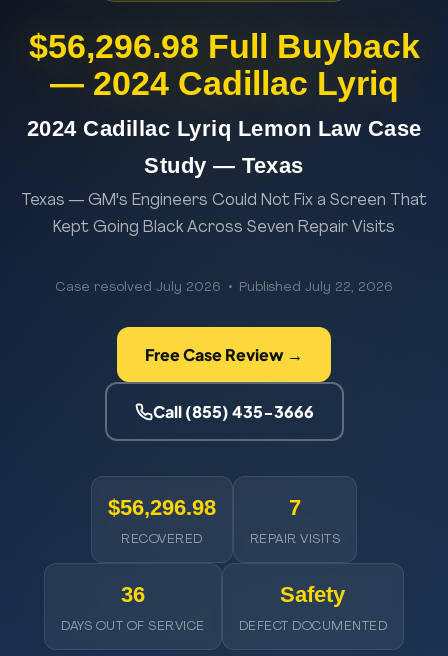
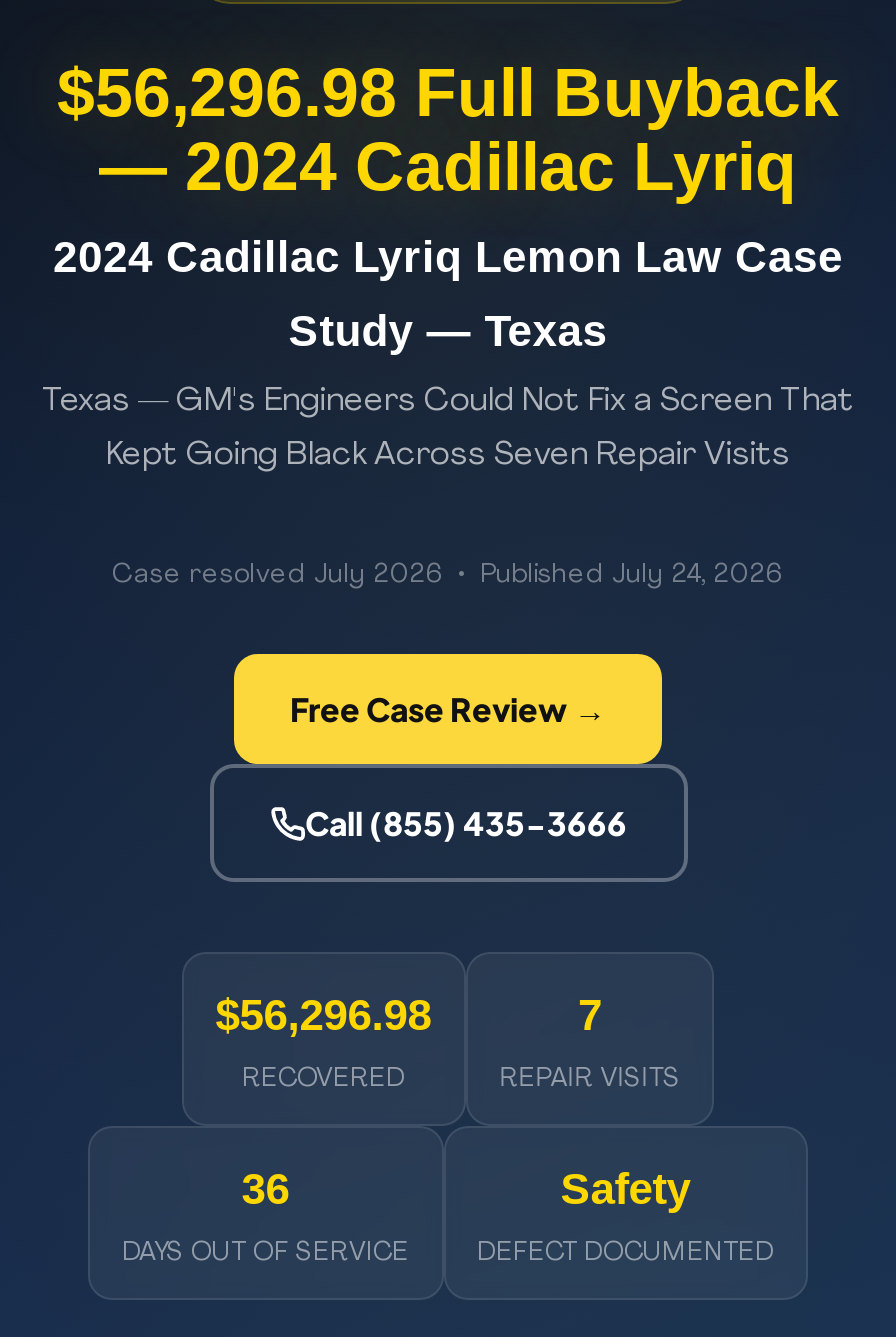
- Case resolved July 2026 • Published July 22, 2026
+ Case resolved July 2026 • Published July 24, 2026
